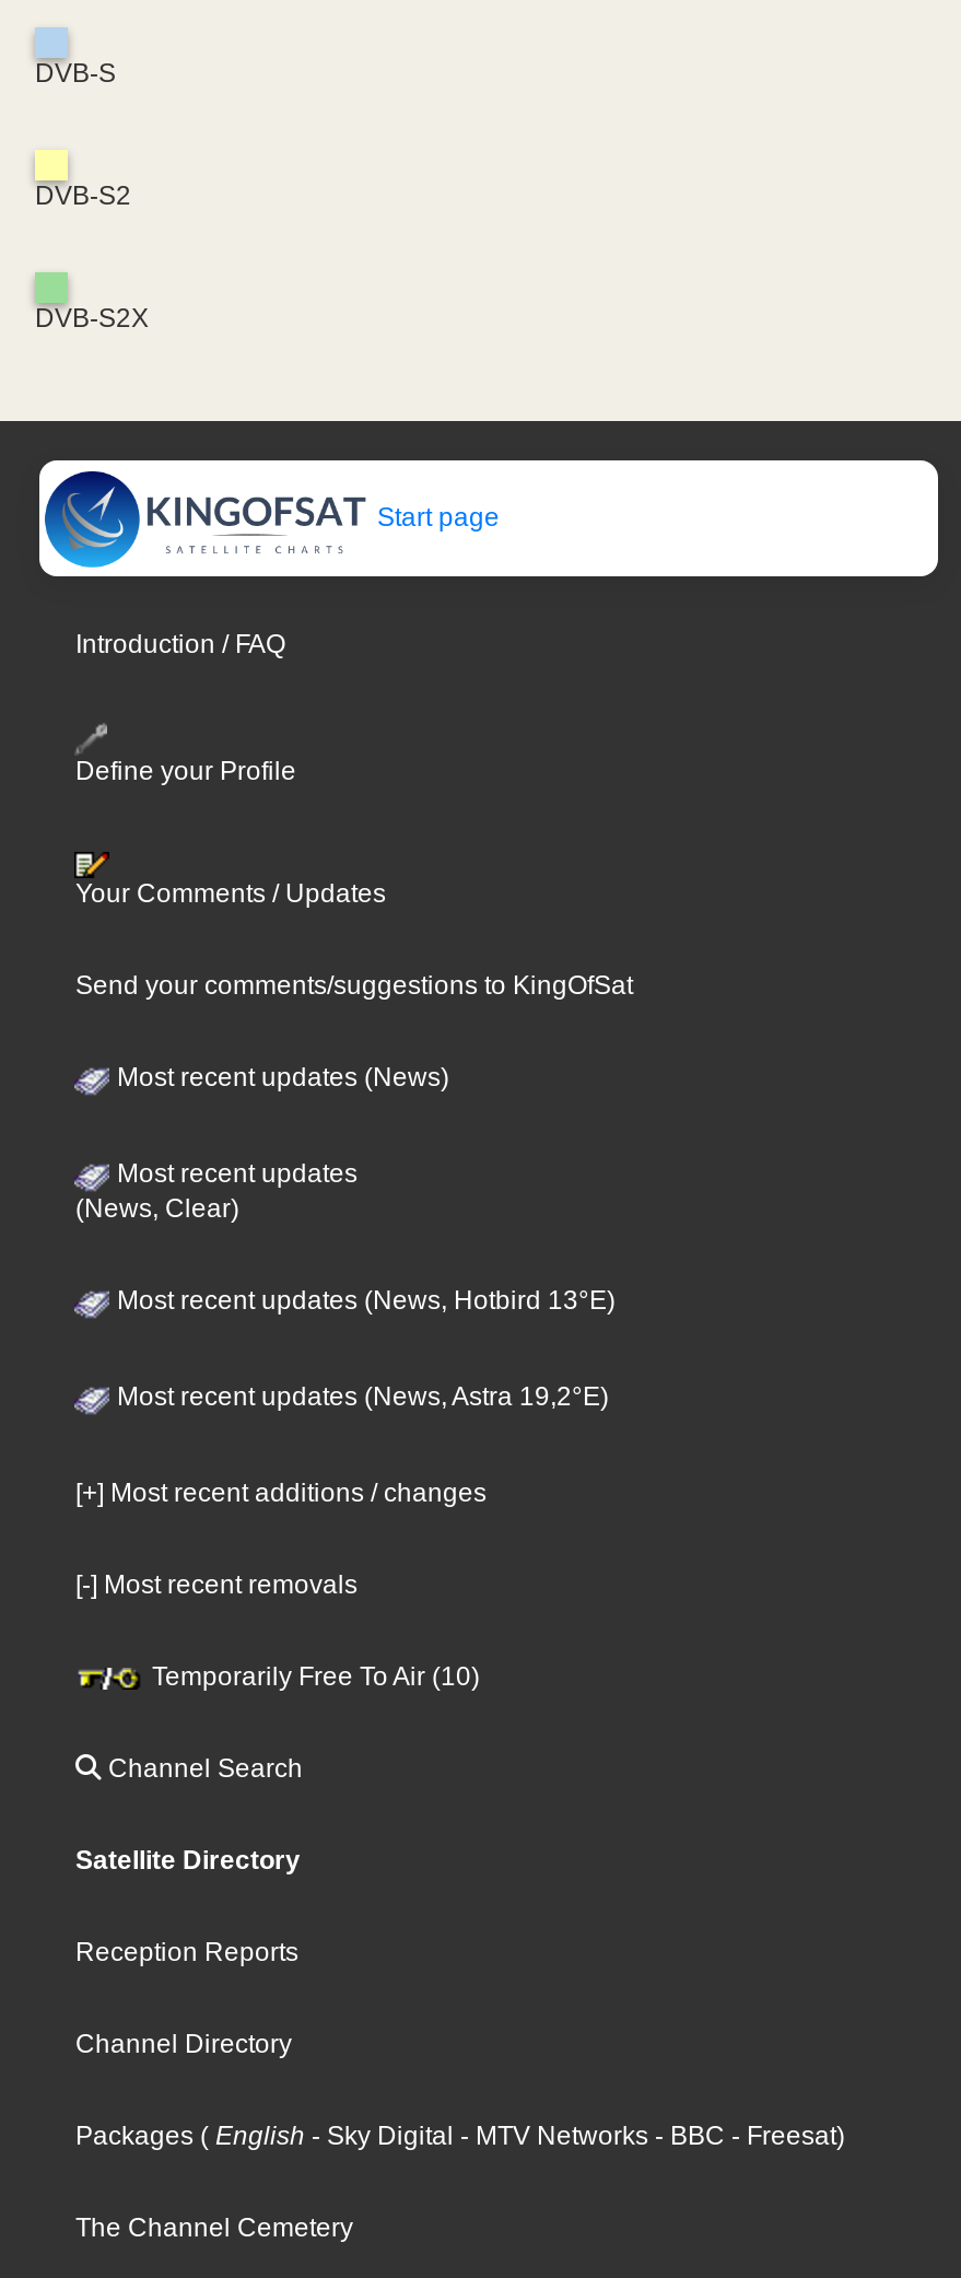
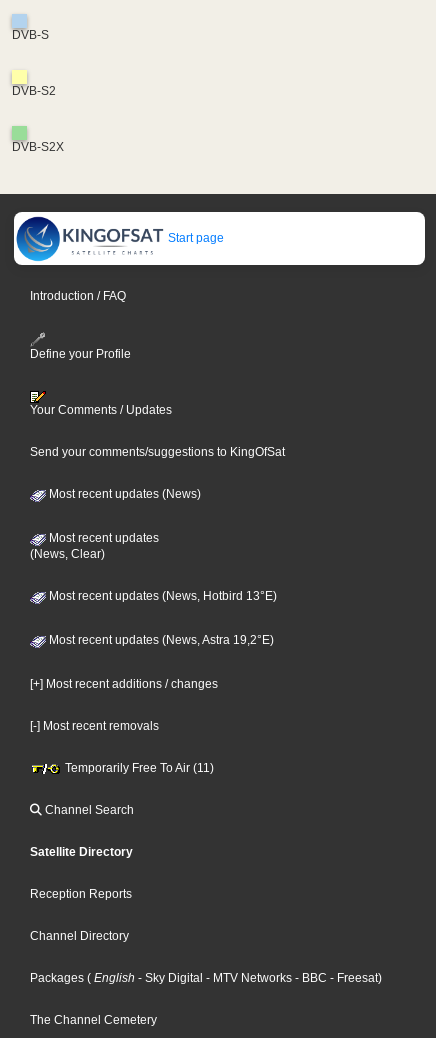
- Temporarily Free To Air (10)
+ Temporarily Free To Air (11)
